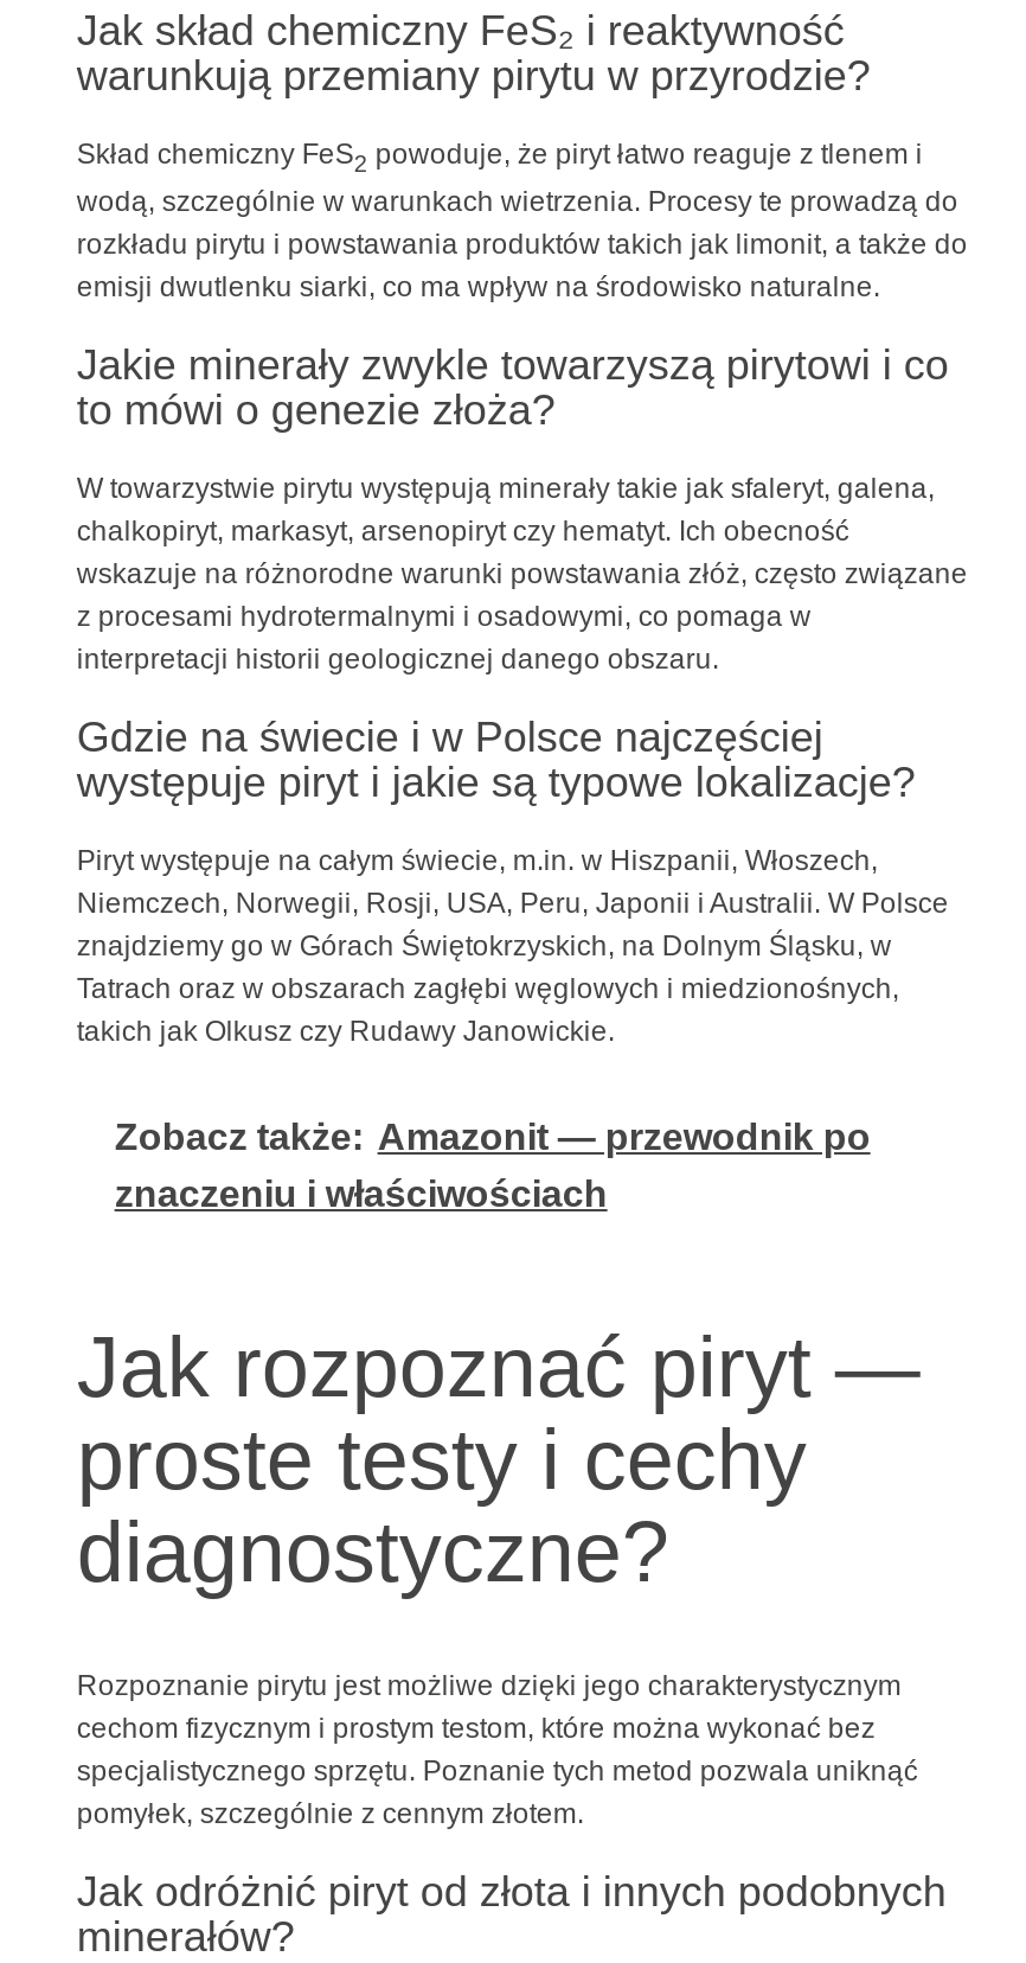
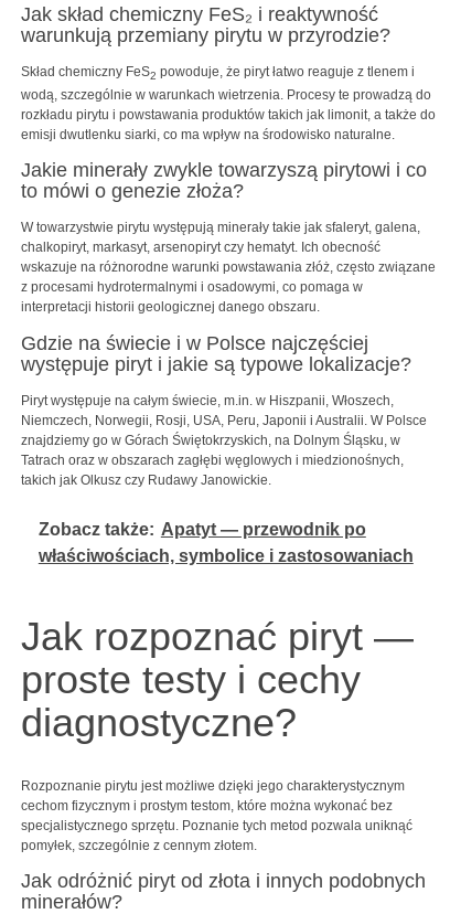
- Zobacz także: Amazonit — przewodnik po
- znaczeniu i właściwościach
+ Zobacz także: Apatyt — przewodnik po
+ właściwościach, symbolice i zastosowaniach
